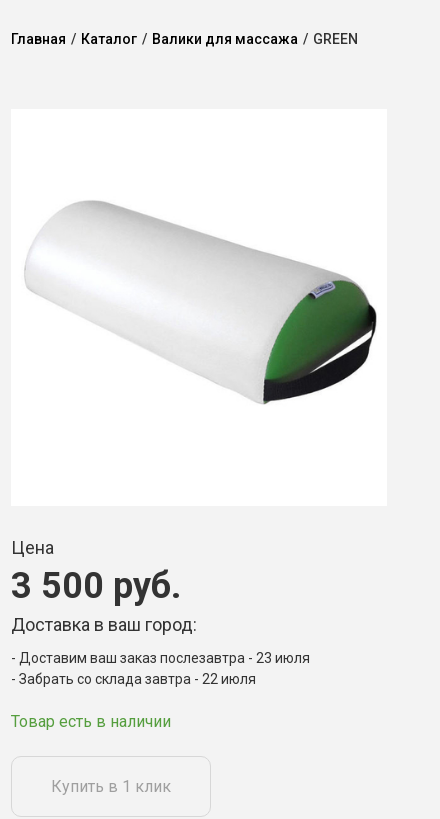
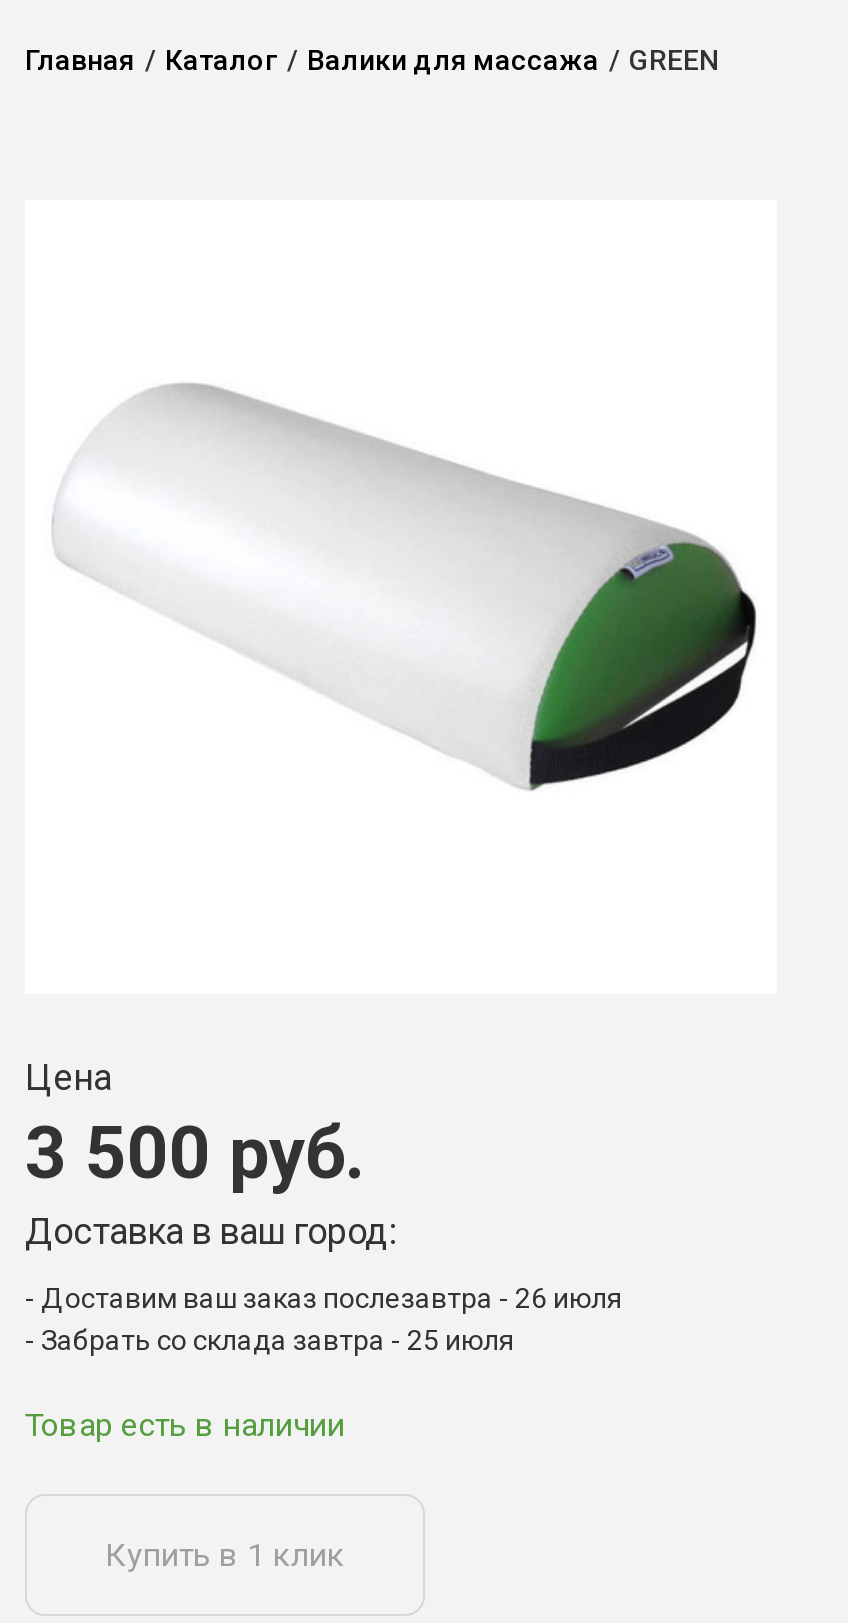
- Доставим ваш заказ послезавтра - 23 июля
+ Доставим ваш заказ послезавтра - 26 июля

- Забрать со склада завтра - 22 июля
+ Забрать со склада завтра - 25 июля
